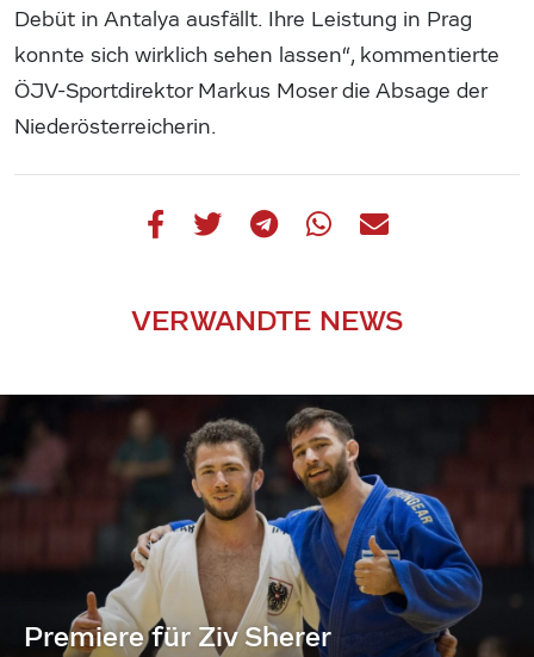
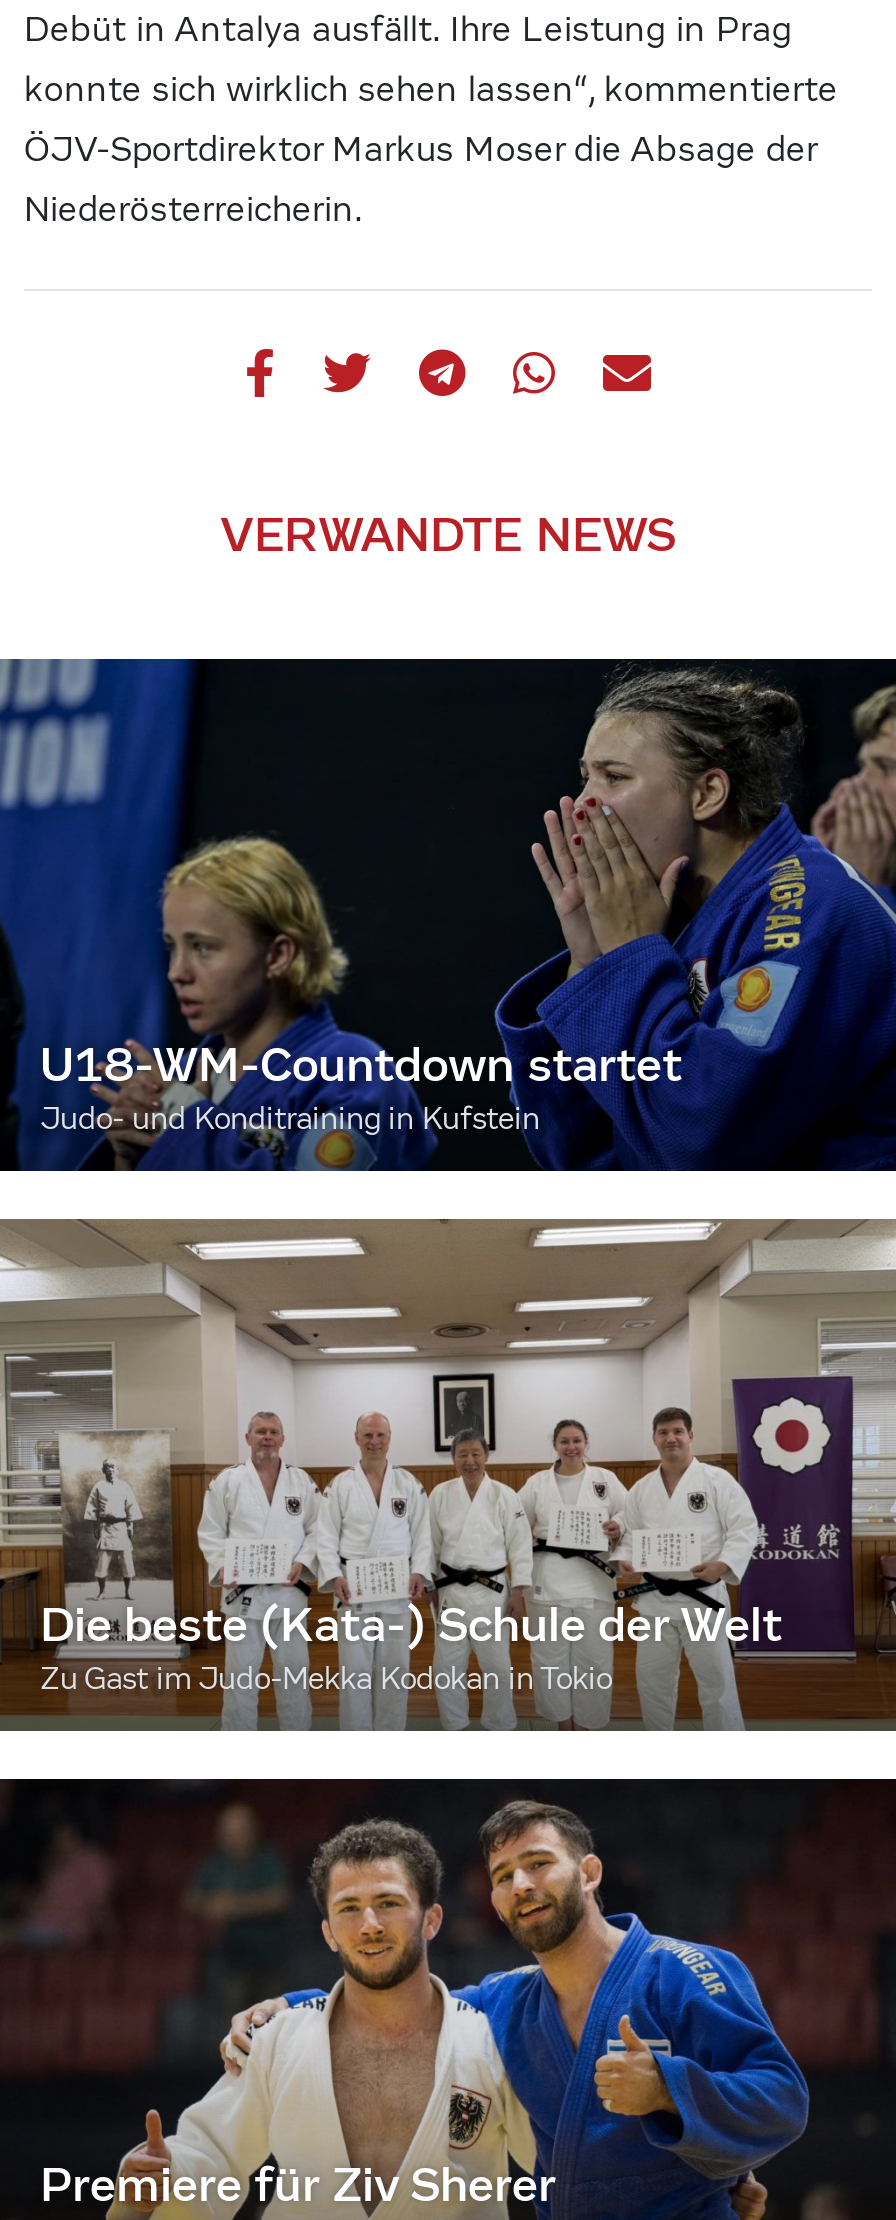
+ [image]
+ U18-WM-Countdown startet
+ Judo- und Konditraining in Kufstein

+ [image]
+ Die beste (Kata-) Schule der Welt
+ Zu Gast im Judo-Mekka Kodokan in Tokio
